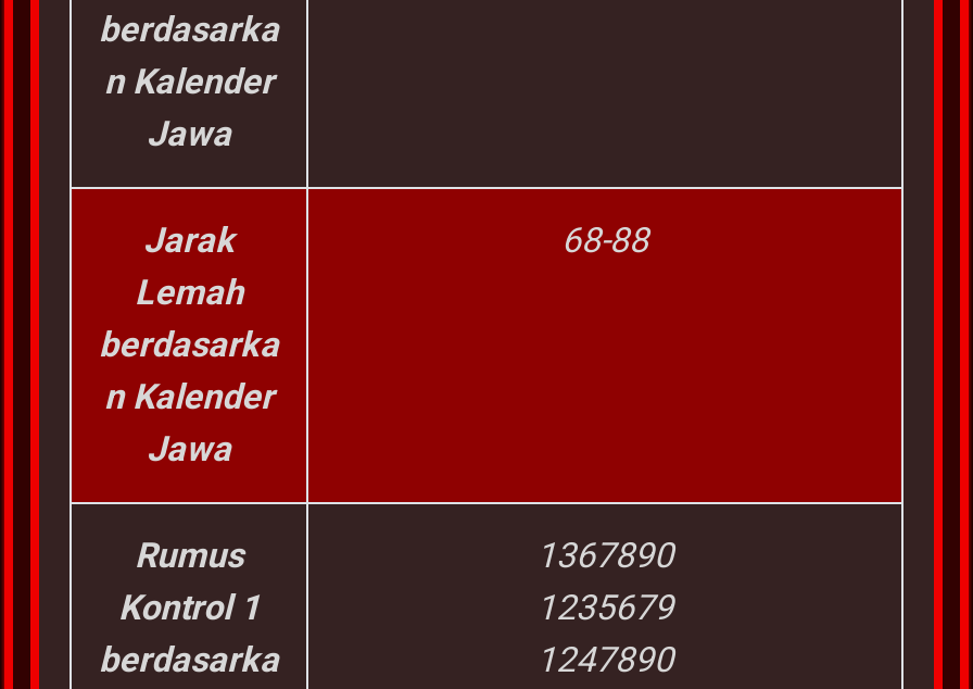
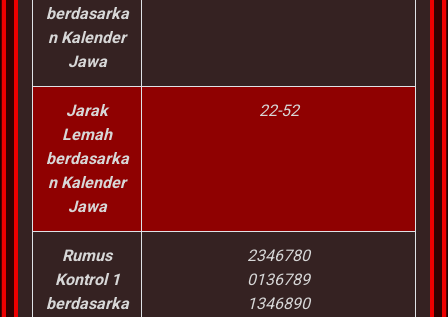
- 68-88
+ 22-52

- 1367890
+ 2346780

- 1235679
+ 0136789

- 1247890
+ 1346890
